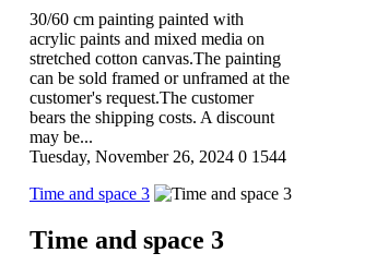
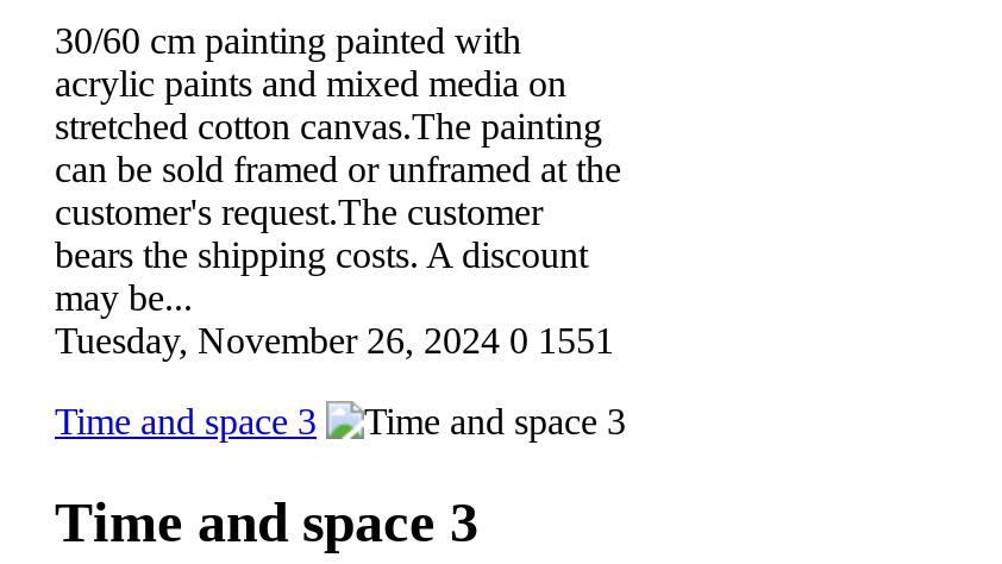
- Tuesday, November 26, 2024 0 1544
+ Tuesday, November 26, 2024 0 1551
